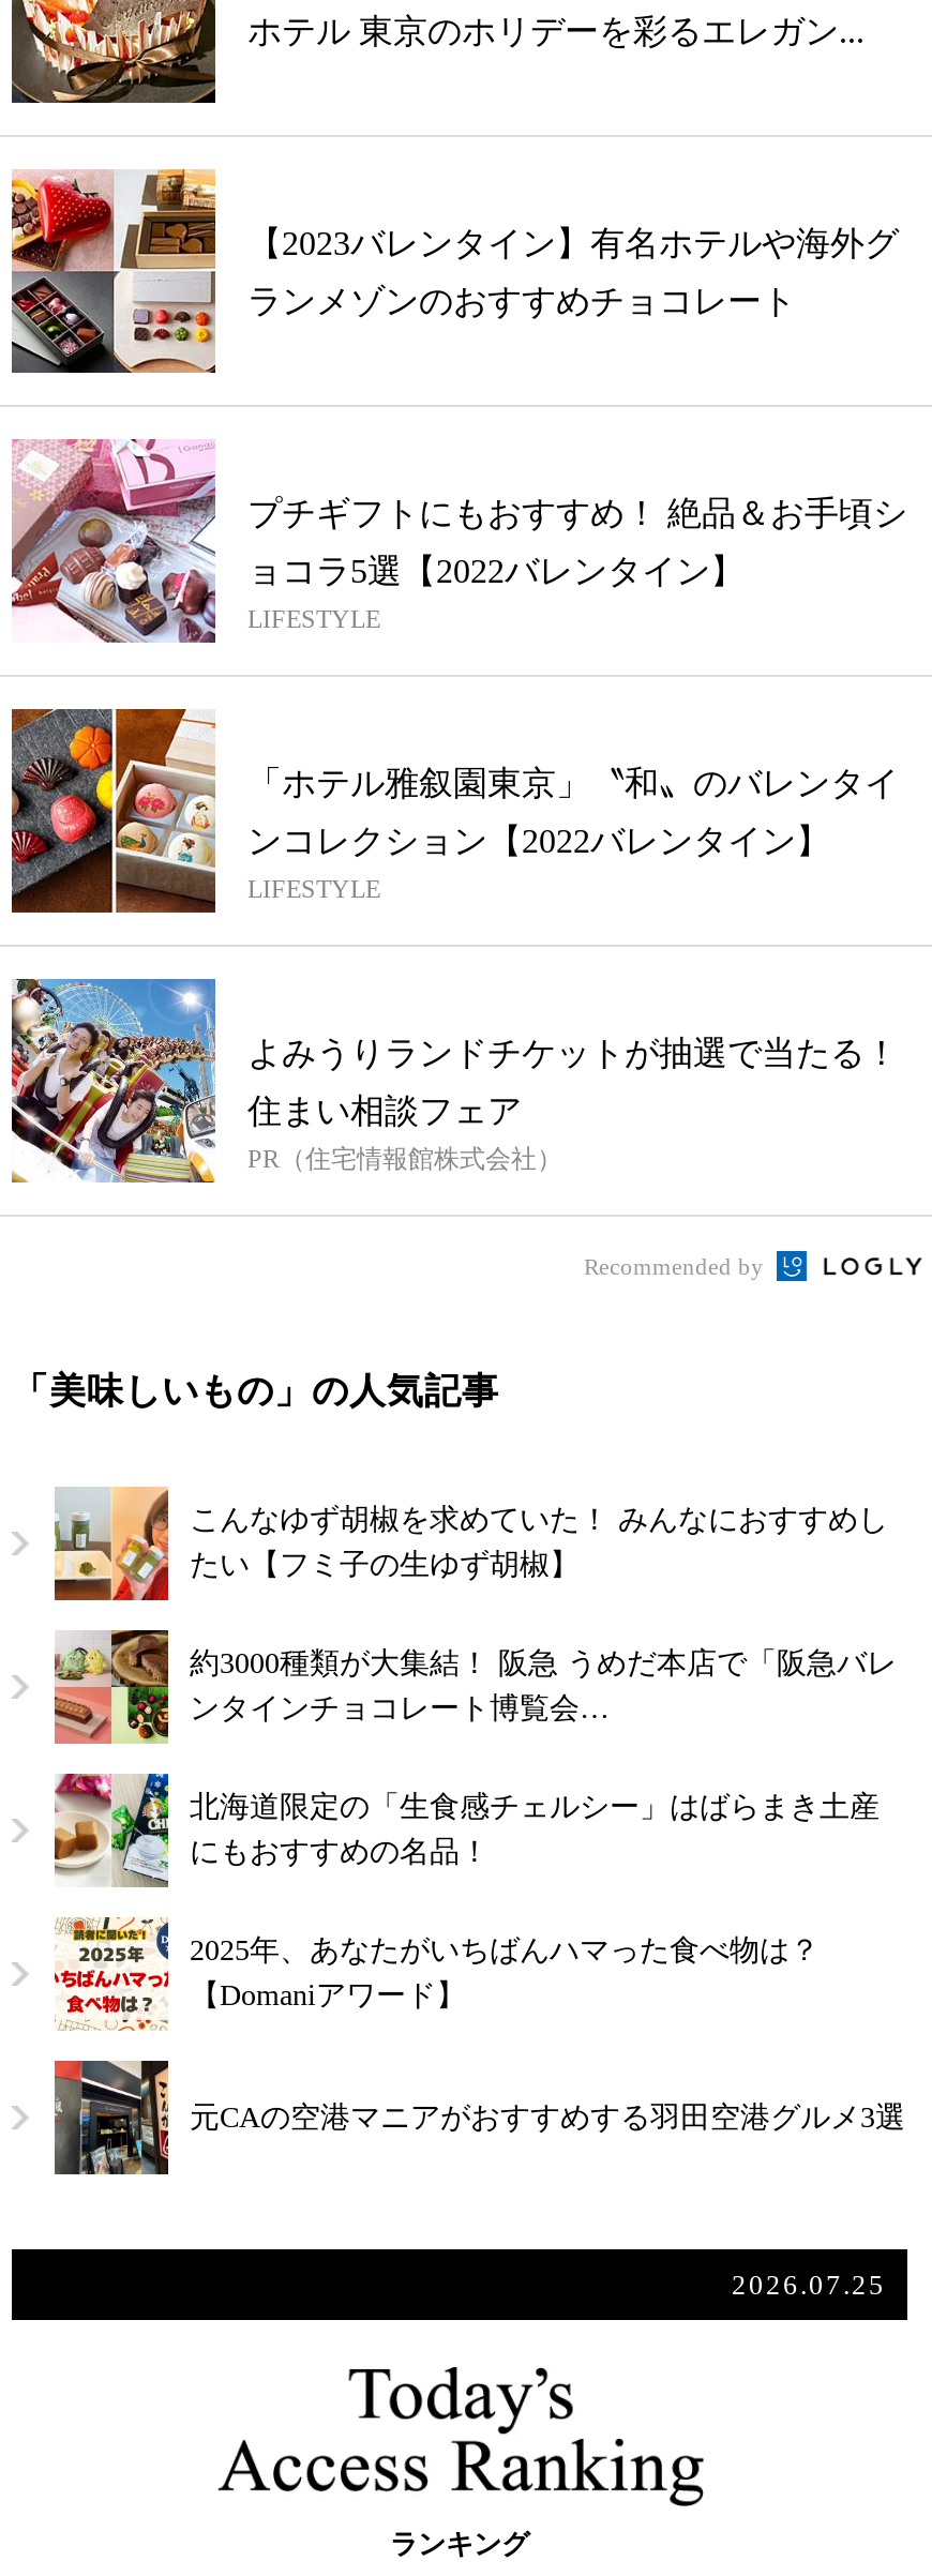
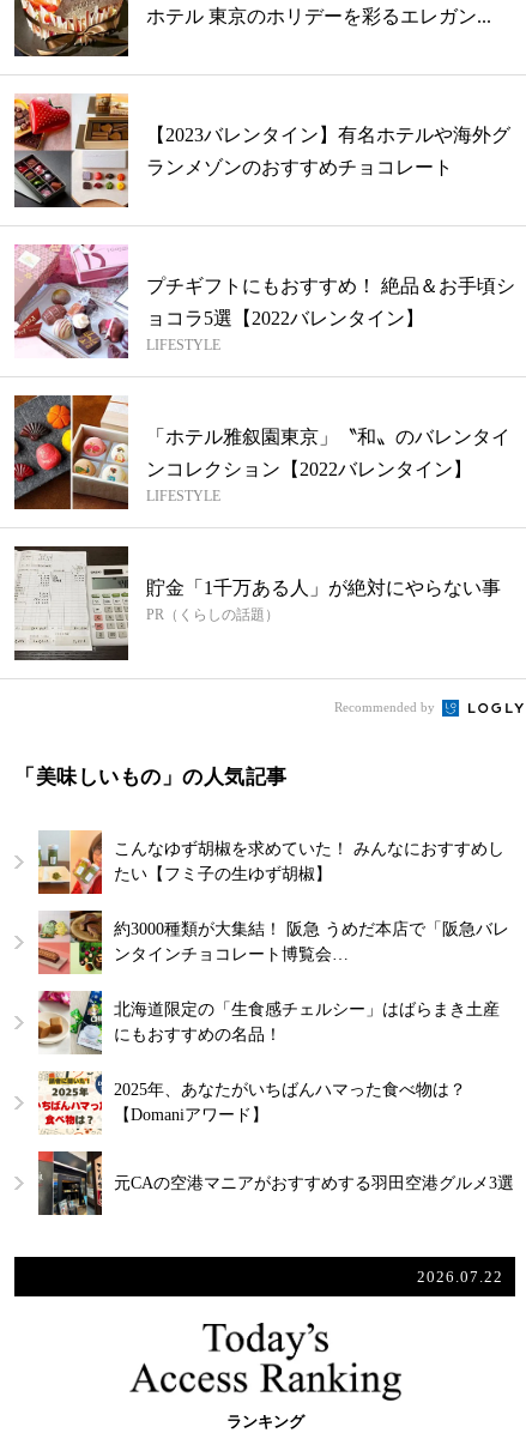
- [image]
- よみうりランドチケットが抽選で当たる！
- 住まい相談フェア
- PR（住宅情報館株式会社）
+ [image]
+ 貯金「1千万ある人」が絶対にやらない事
+ PR（くらしの話題）

- 2026.07.25
+ 2026.07.22
